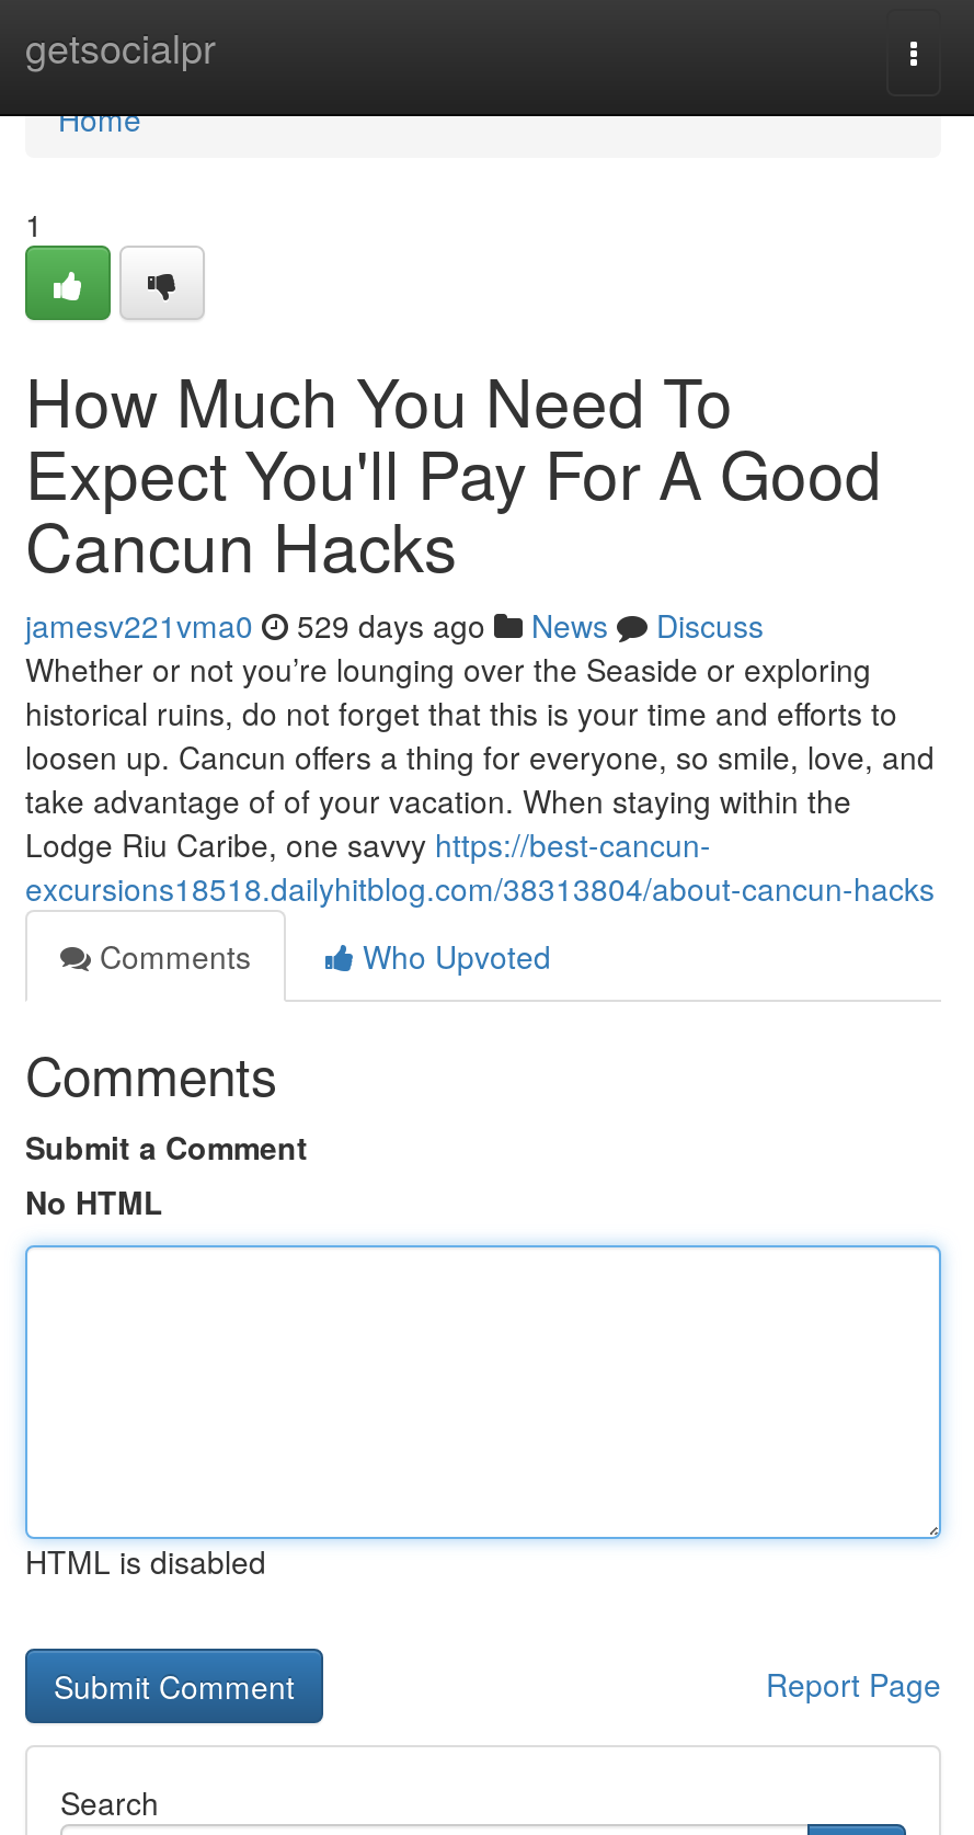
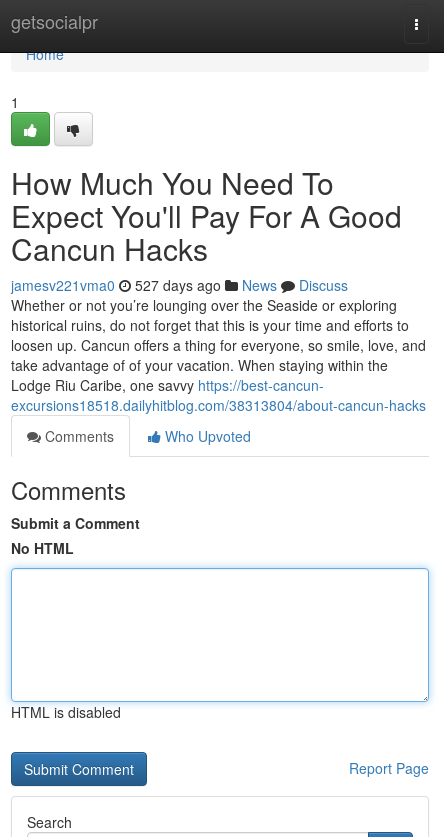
- jamesv221vma0 529 days ago News Discuss
+ jamesv221vma0 527 days ago News Discuss
